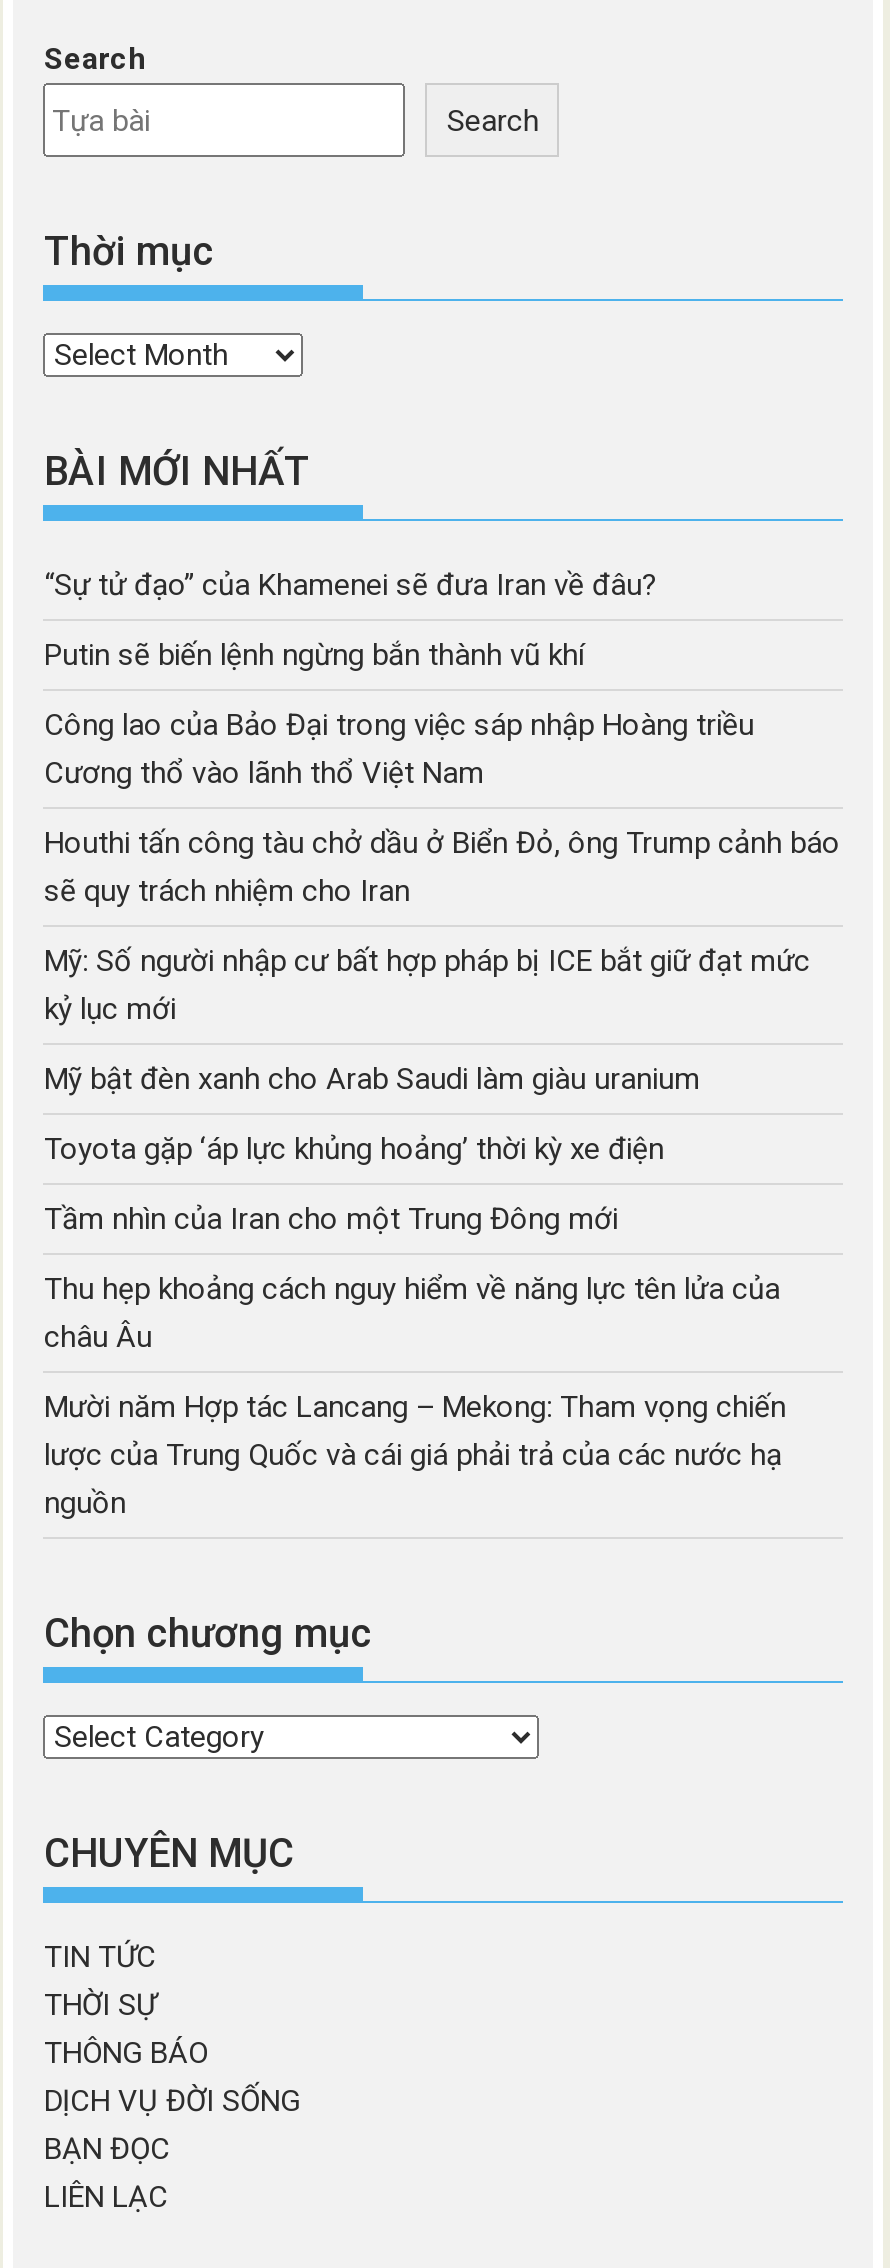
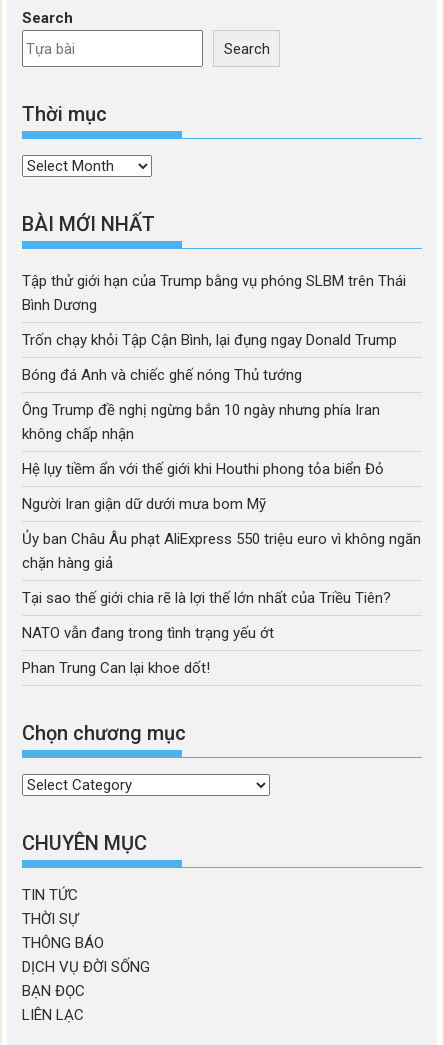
- “Sự tử đạo” của Khamenei sẽ đưa Iran về đâu?
+ Tập thử giới hạn của Trump bằng vụ phóng SLBM trên Thái
+ Bình Dương

- Putin sẽ biến lệnh ngừng bắn thành vũ khí
+ Trốn chạy khỏi Tập Cận Bình, lại đụng ngay Donald Trump

- Công lao của Bảo Đại trong việc sáp nhập Hoàng triều
- Cương thổ vào lãnh thổ Việt Nam
+ Bóng đá Anh và chiếc ghế nóng Thủ tướng

- Houthi tấn công tàu chở dầu ở Biển Đỏ, ông Trump cảnh báo
- sẽ quy trách nhiệm cho Iran
+ Ông Trump đề nghị ngừng bắn 10 ngày nhưng phía Iran
+ không chấp nhận

- Mỹ: Số người nhập cư bất hợp pháp bị ICE bắt giữ đạt mức
- kỷ lục mới
+ Hệ lụy tiềm ẩn với thế giới khi Houthi phong tỏa biển Đỏ

- Mỹ bật đèn xanh cho Arab Saudi làm giàu uranium
+ Người Iran giận dữ dưới mưa bom Mỹ

- Toyota gặp ‘áp lực khủng hoảng’ thời kỳ xe điện
+ Ủy ban Châu Âu phạt AliExpress 550 triệu euro vì không ngăn
+ chặn hàng giả

- Tầm nhìn của Iran cho một Trung Đông mới
+ Tại sao thế giới chia rẽ là lợi thế lớn nhất của Triều Tiên?

- Thu hẹp khoảng cách nguy hiểm về năng lực tên lửa của
- châu Âu
+ NATO vẫn đang trong tình trạng yếu ớt

- Mười năm Hợp tác Lancang – Mekong: Tham vọng chiến
- lược của Trung Quốc và cái giá phải trả của các nước hạ
- nguồn
+ Phan Trung Can lại khoe dốt!
